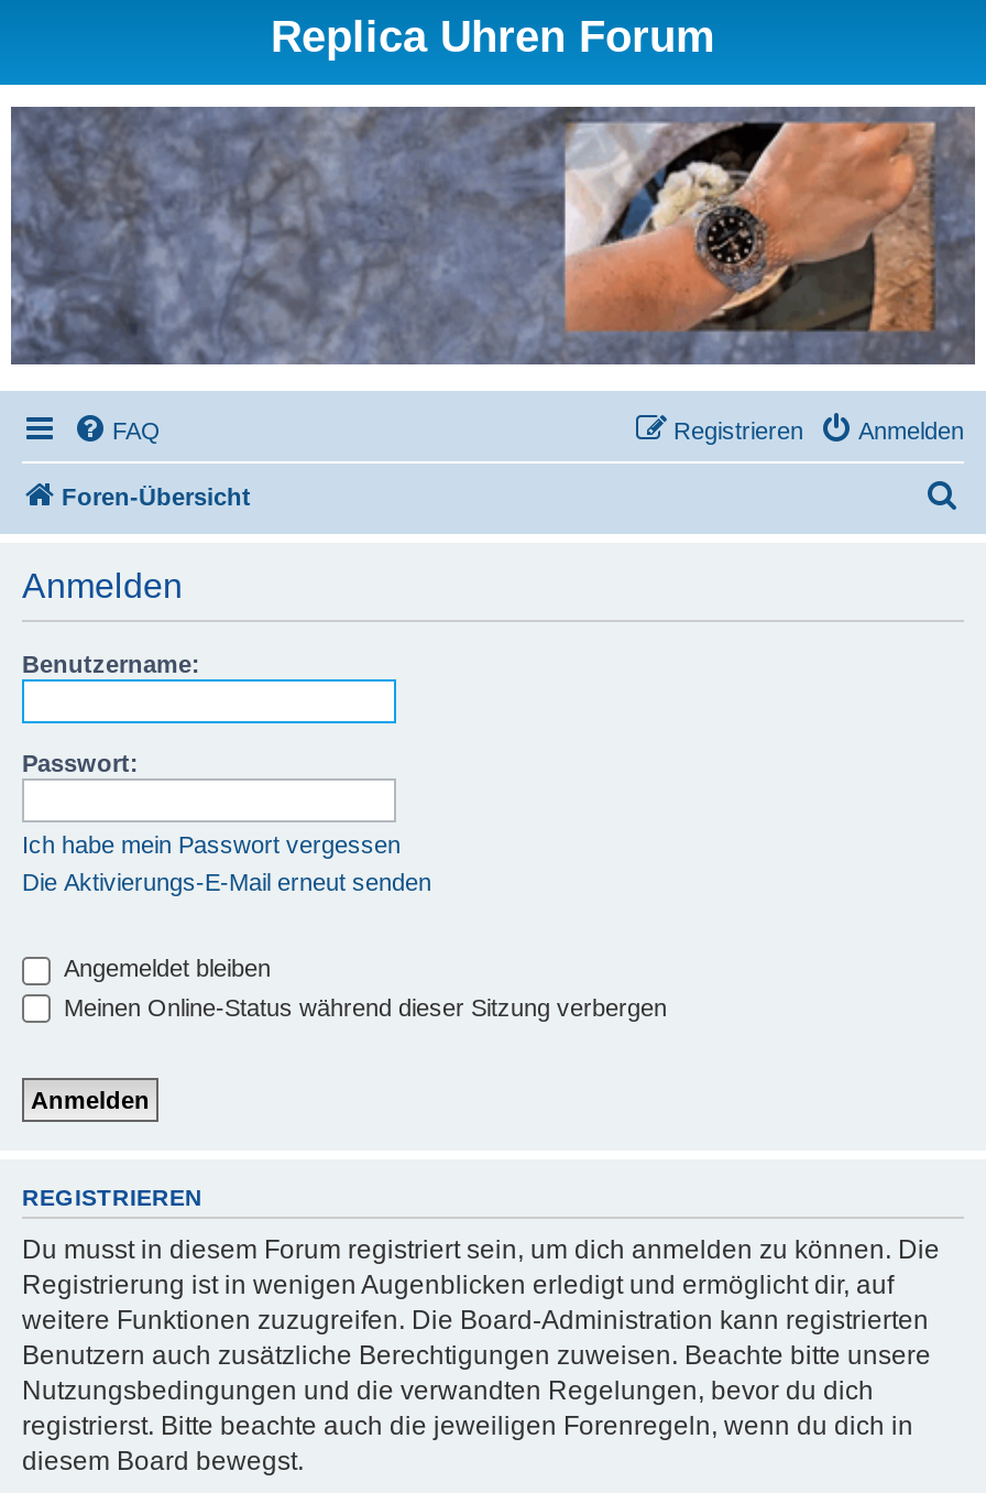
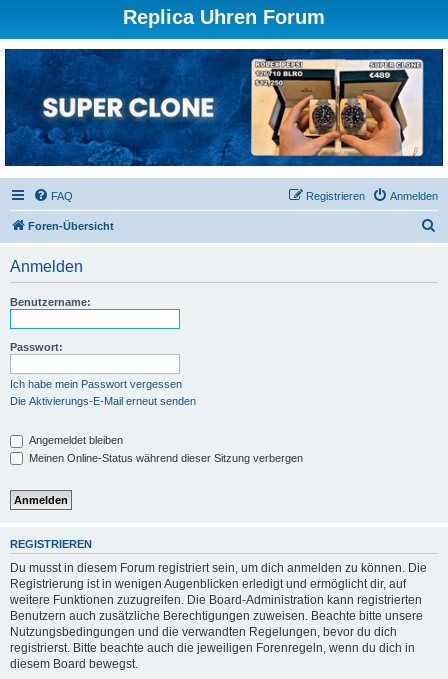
- [image]
+ [image]
